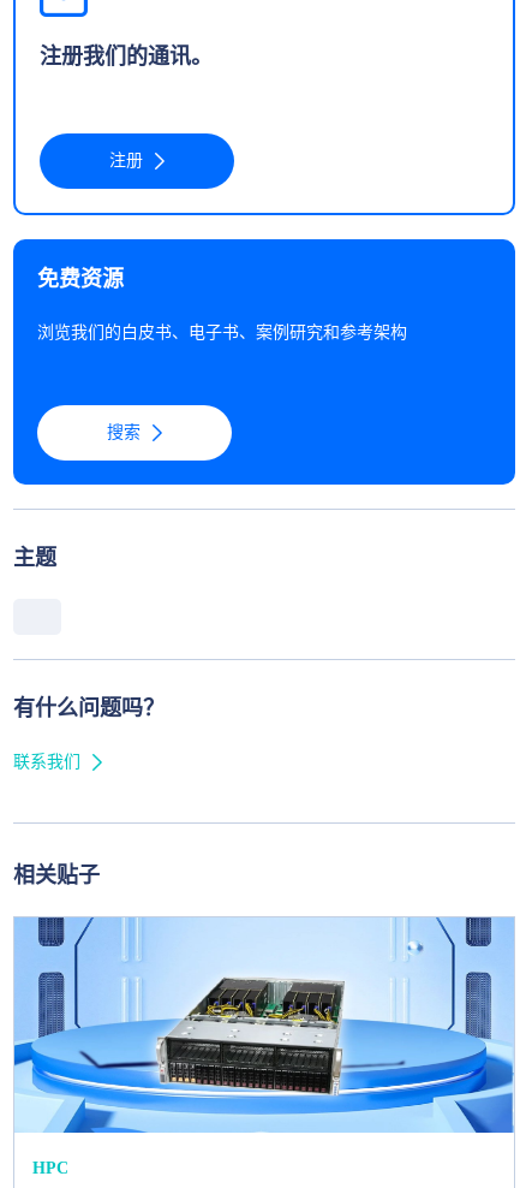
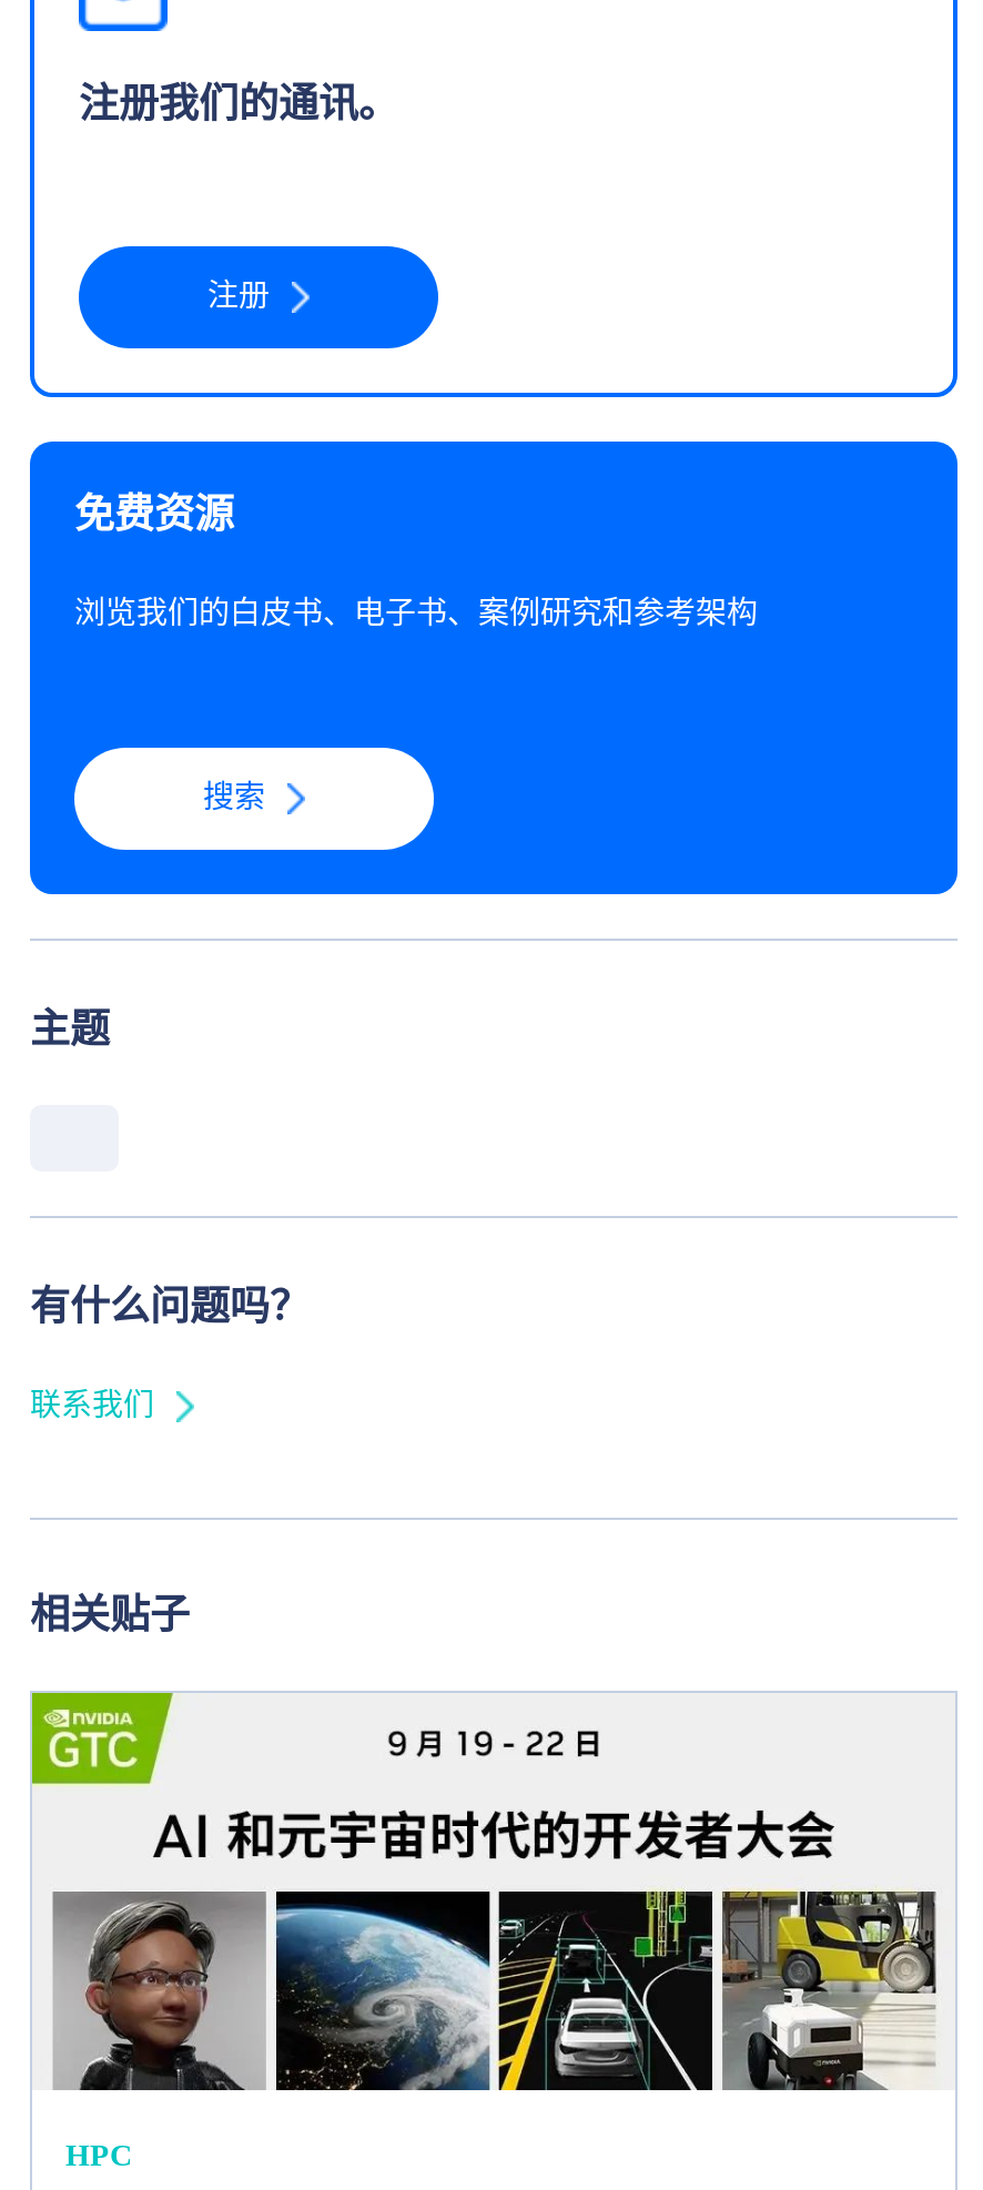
- [image]
+ [image]
